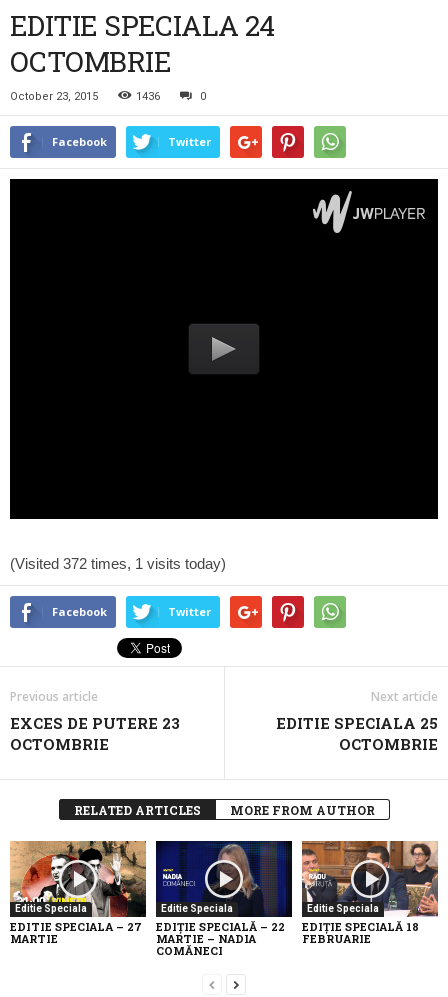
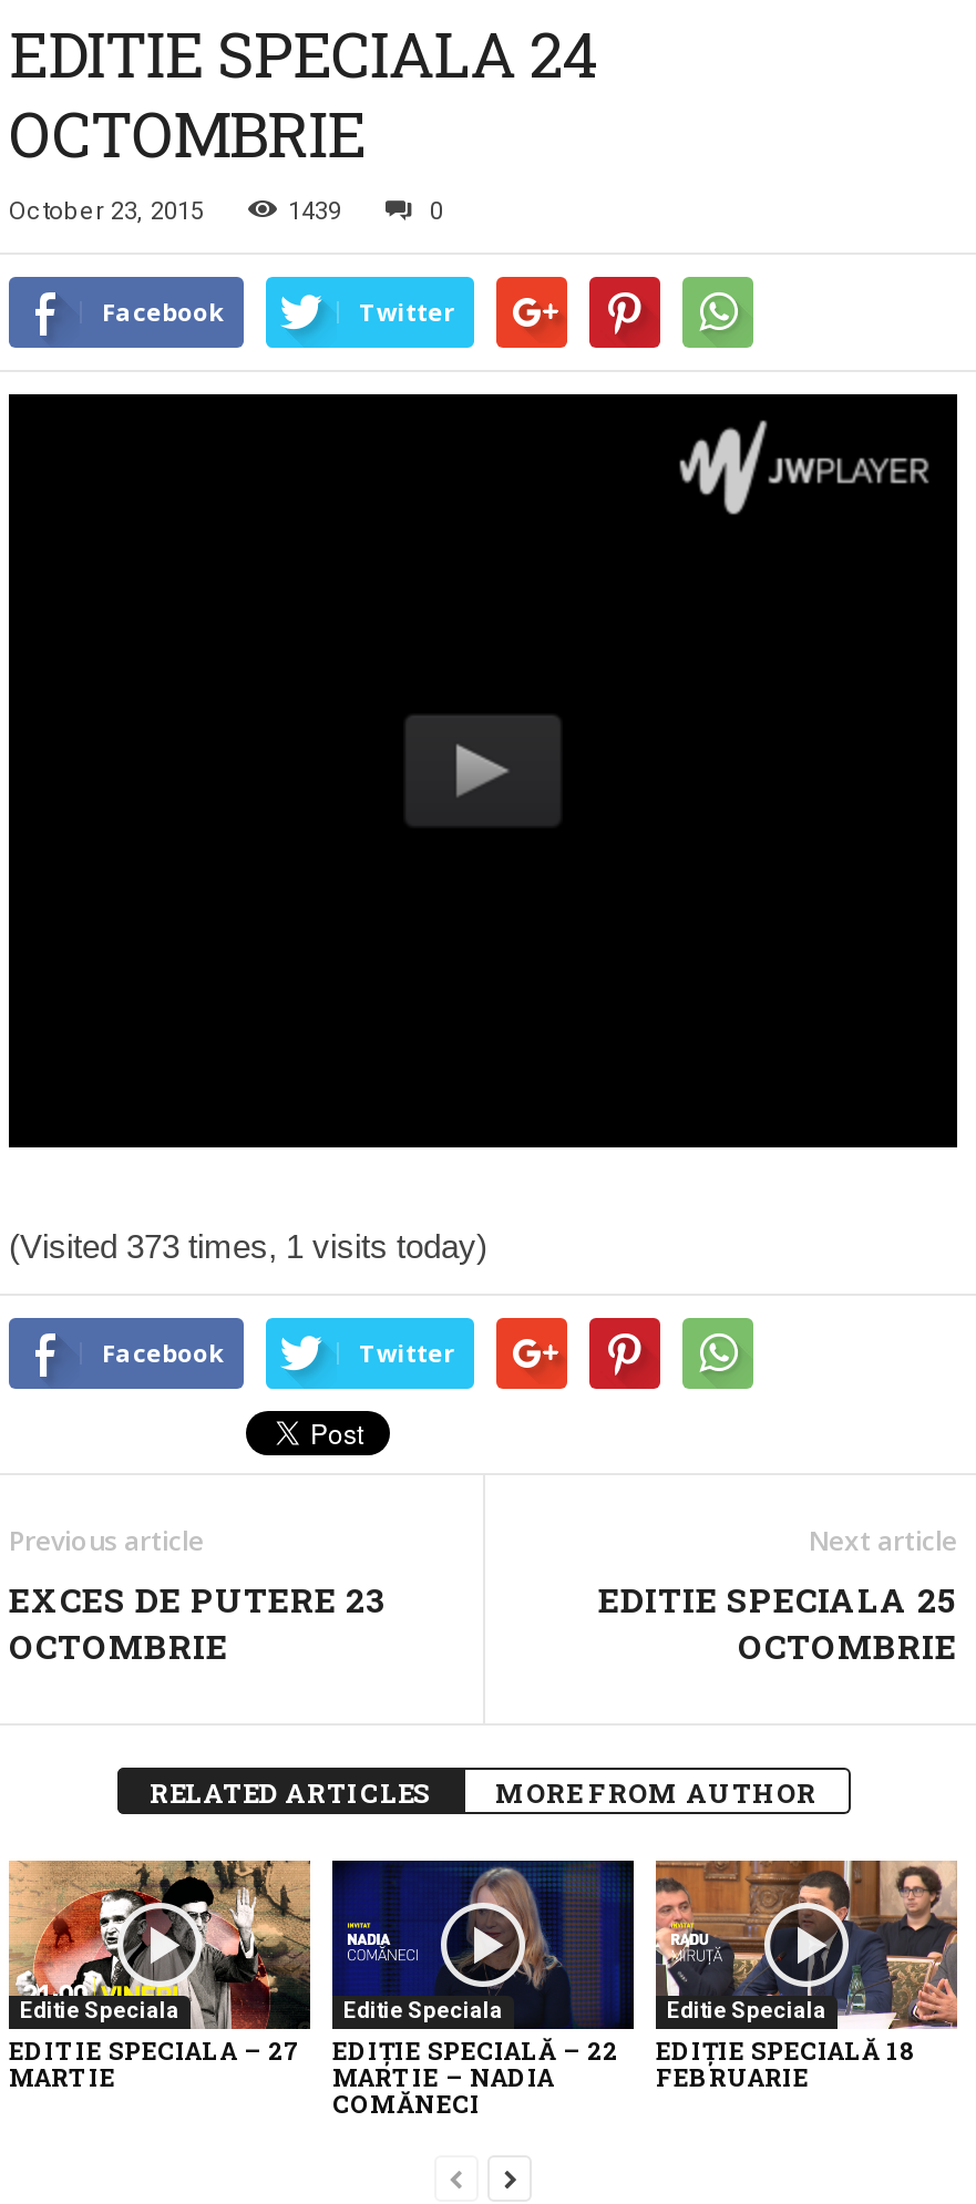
- 1436
+ 1439

- (Visited 372 times, 1 visits today)
+ (Visited 373 times, 1 visits today)
